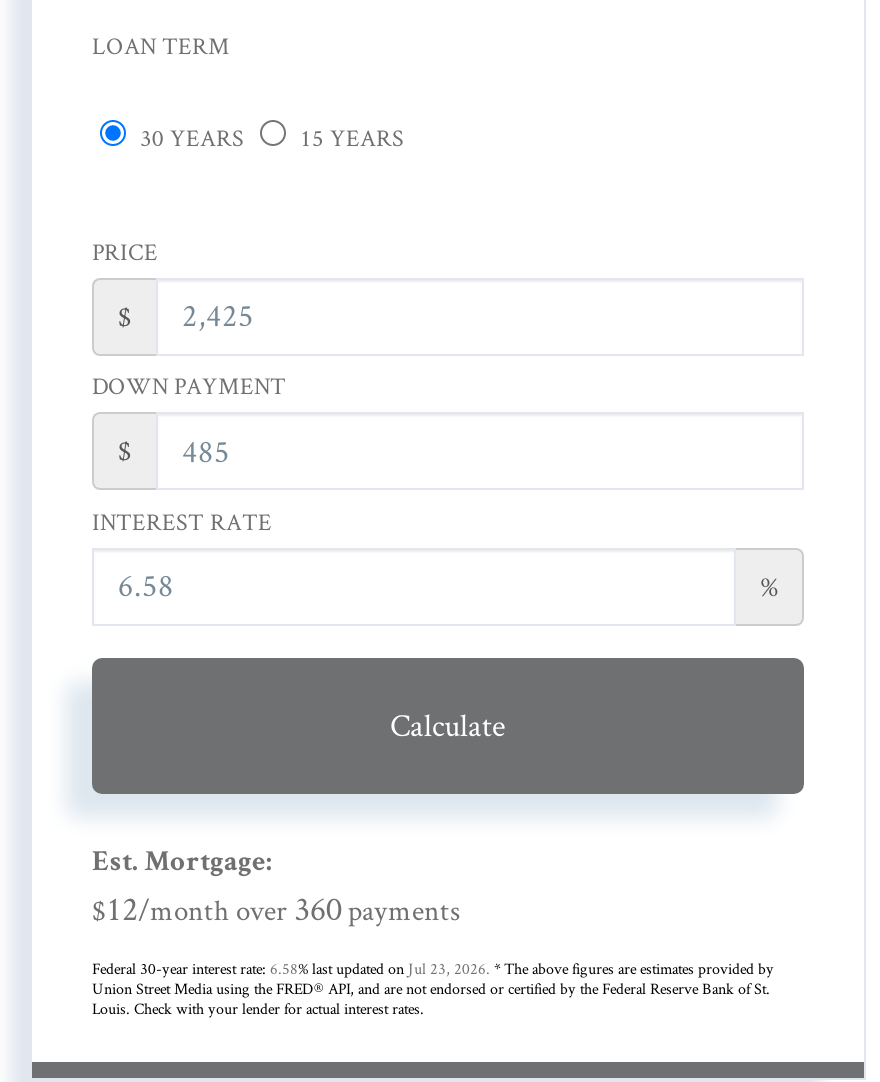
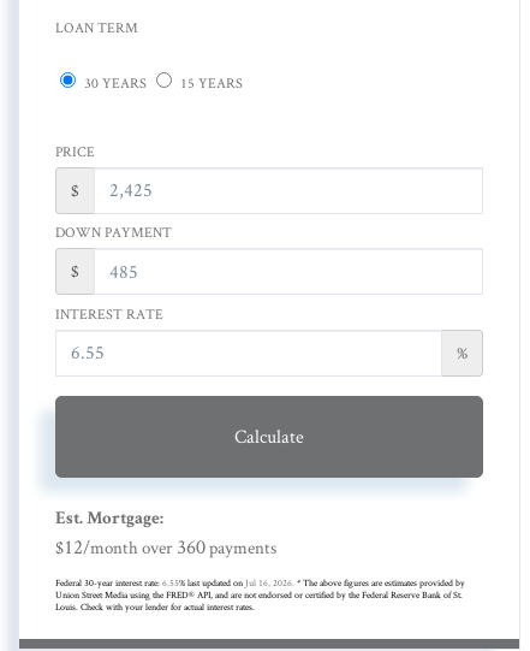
- Federal 30-year interest rate: 6.58% last updated on Jul 23, 2026. * The above figures are estimates provided by
+ Federal 30-year interest rate: 6.55% last updated on Jul 16, 2026. * The above figures are estimates provided by
